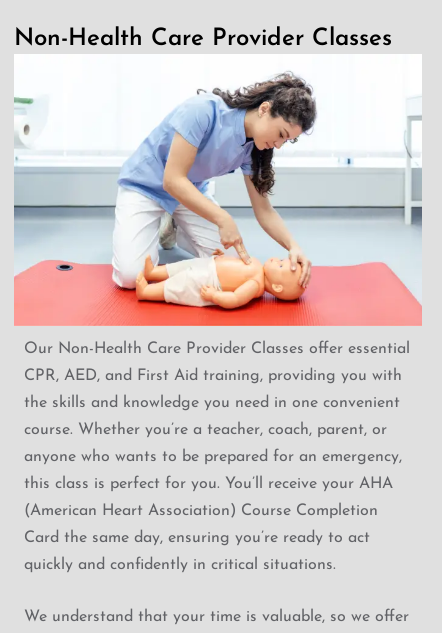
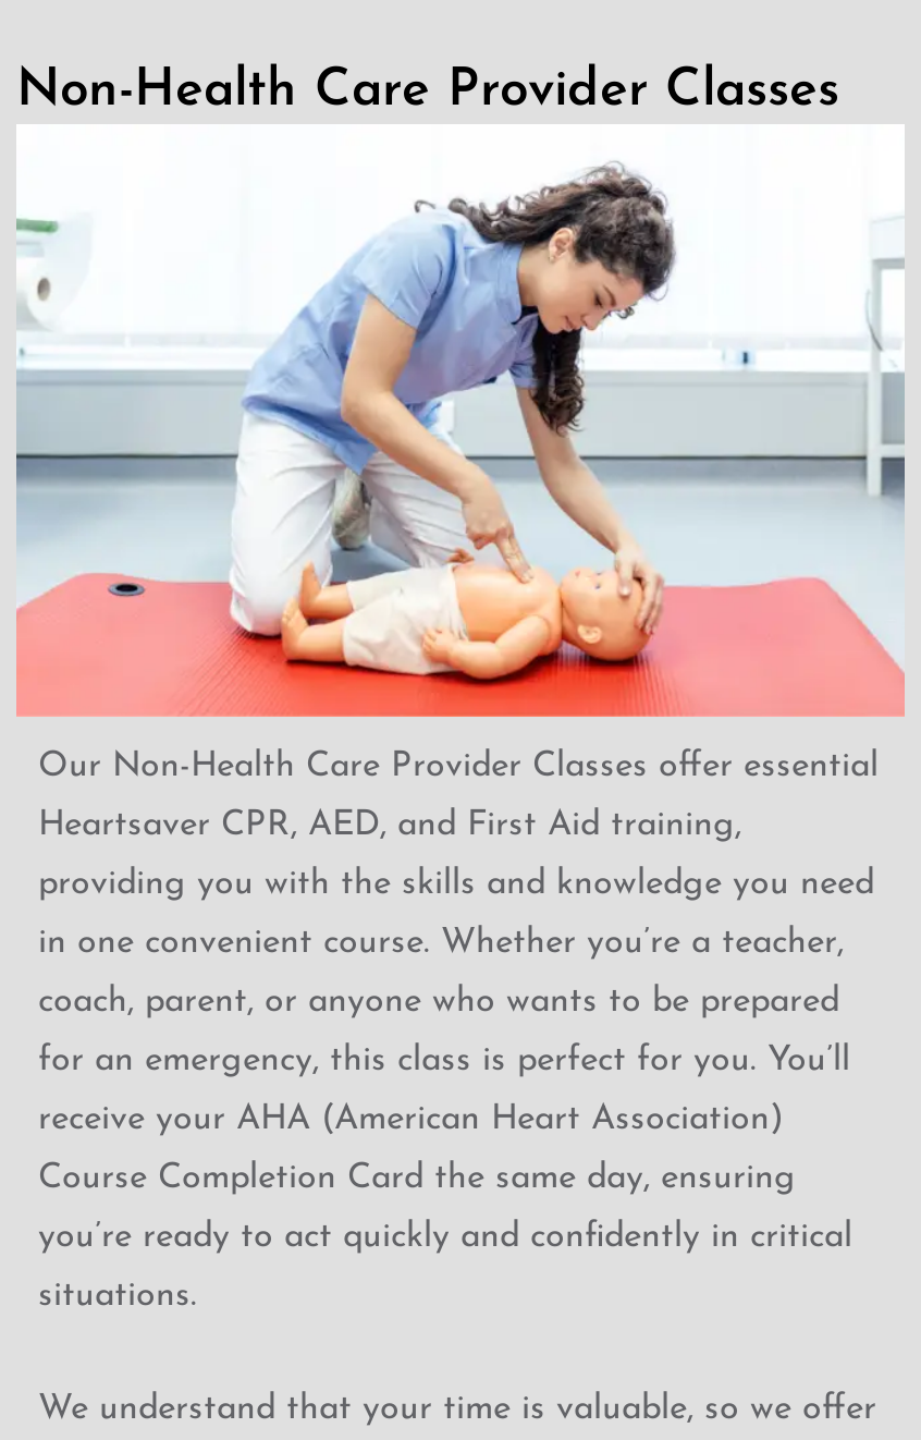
- CPR, AED, and First Aid training, providing you with
- the skills and knowledge you need in one convenient
- course. Whether you’re a teacher, coach, parent, or
- anyone who wants to be prepared for an emergency,
- this class is perfect for you. You’ll receive your AHA
- (American Heart Association) Course Completion
- Card the same day, ensuring you’re ready to act
- quickly and confidently in critical situations.
+ Heartsaver CPR, AED, and First Aid training,
+ providing you with the skills and knowledge you need
+ in one convenient course. Whether you’re a teacher,
+ coach, parent, or anyone who wants to be prepared
+ for an emergency, this class is perfect for you. You’ll
+ receive your AHA (American Heart Association)
+ Course Completion Card the same day, ensuring
+ you’re ready to act quickly and confidently in critical
+ situations.
